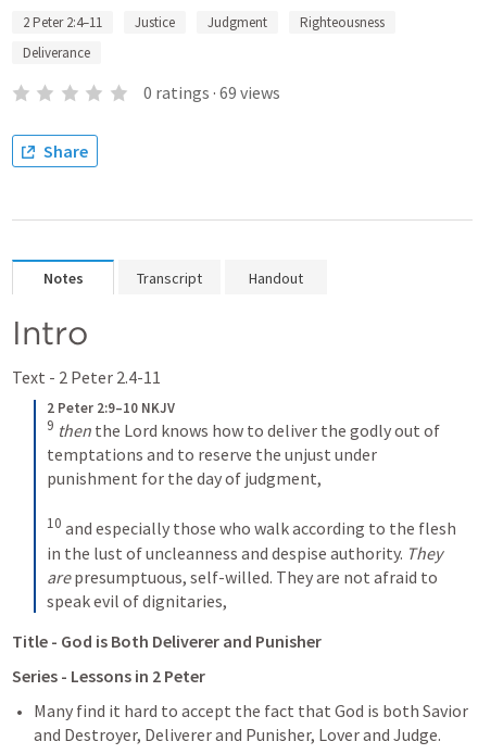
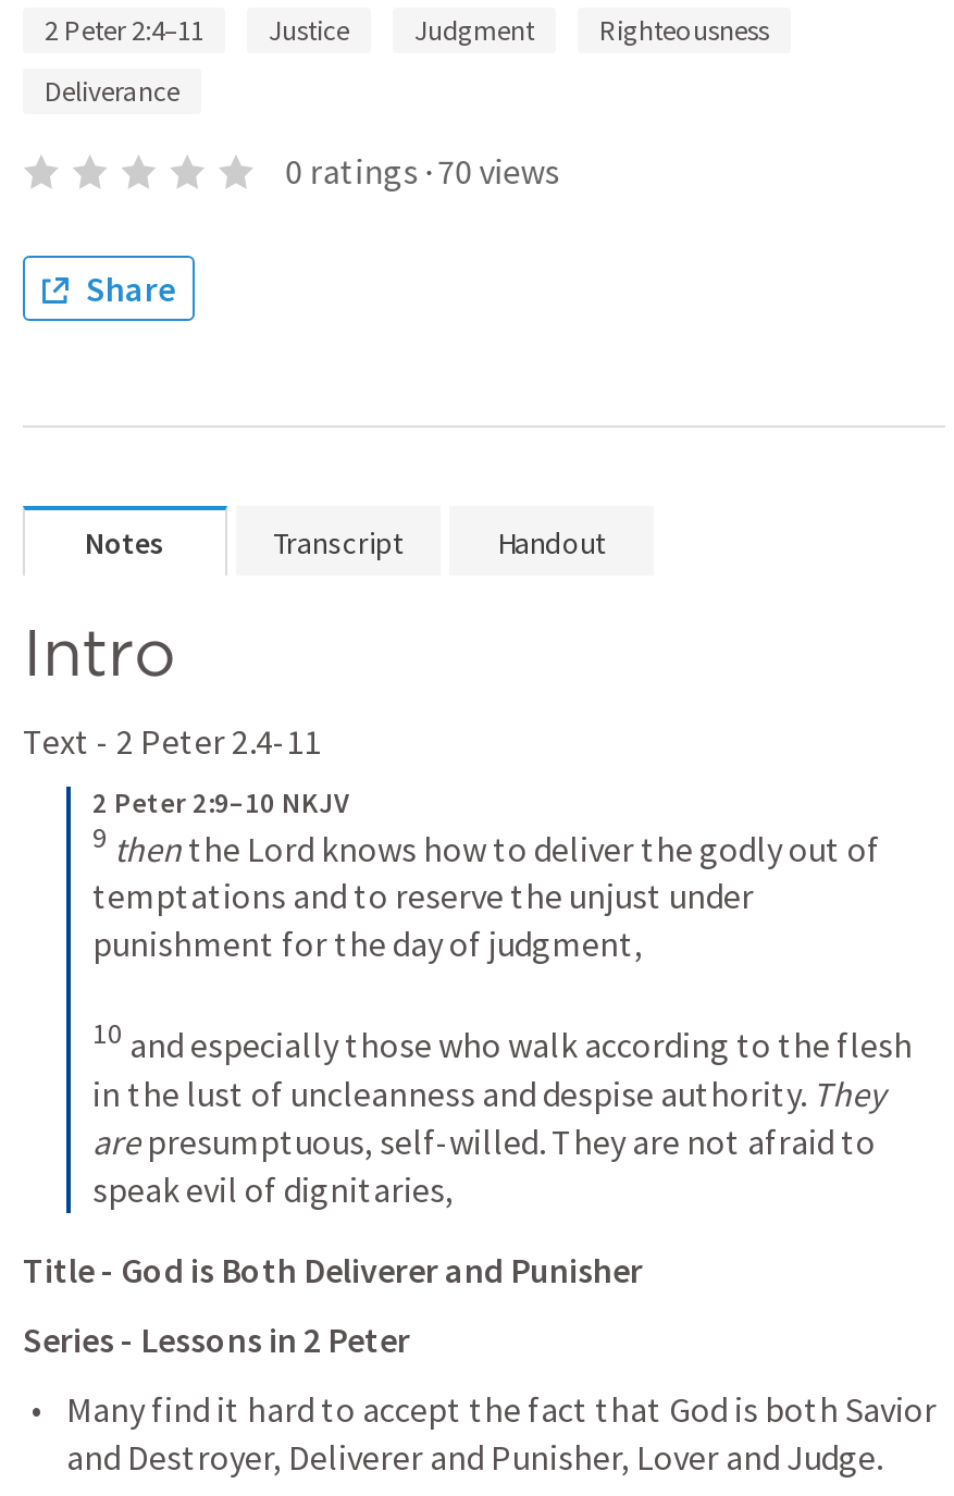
- 0 ratings · 69 views
+ 0 ratings · 70 views
